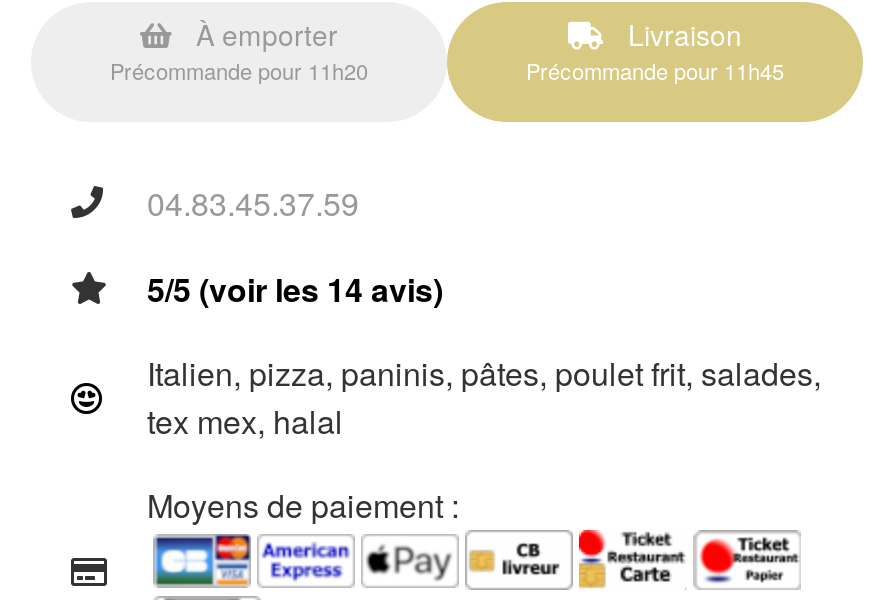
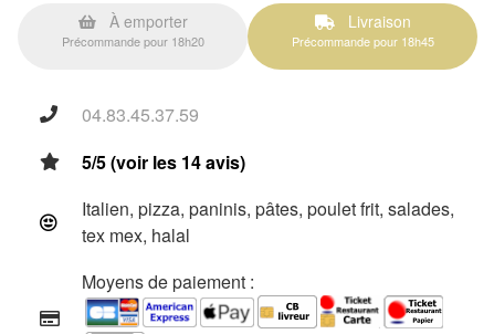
- Précommande pour 11h20
+ Précommande pour 18h20

- Précommande pour 11h45
+ Précommande pour 18h45
